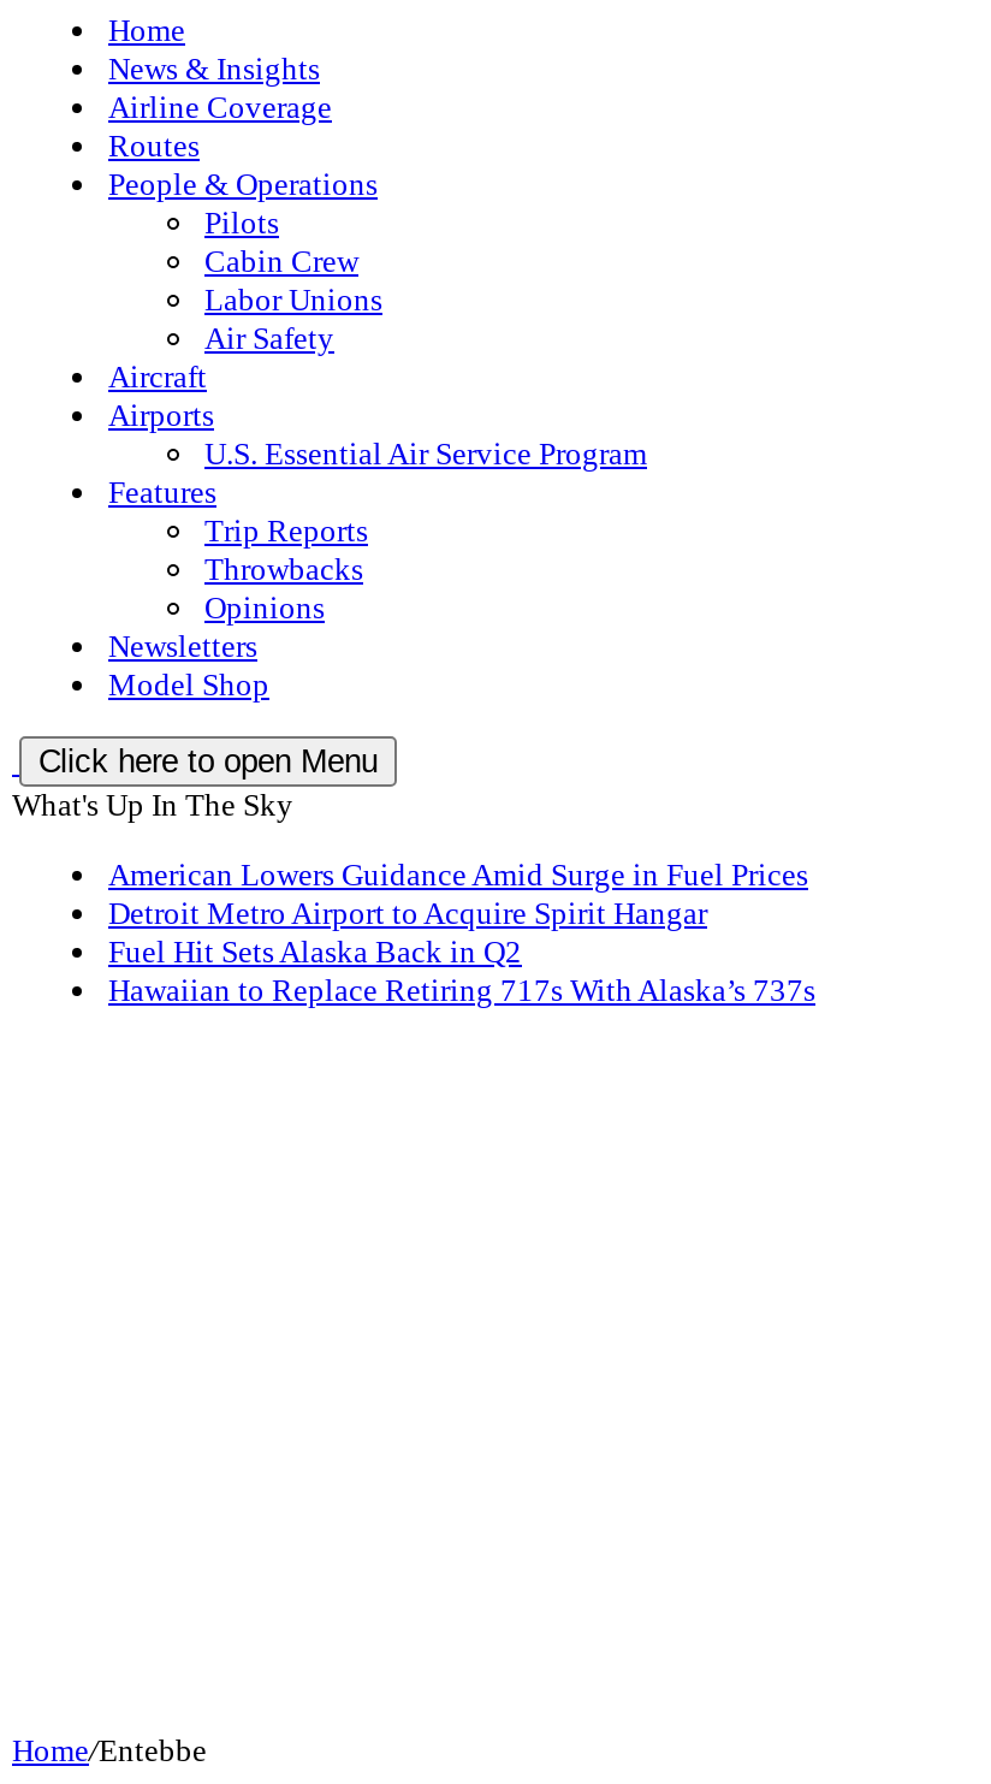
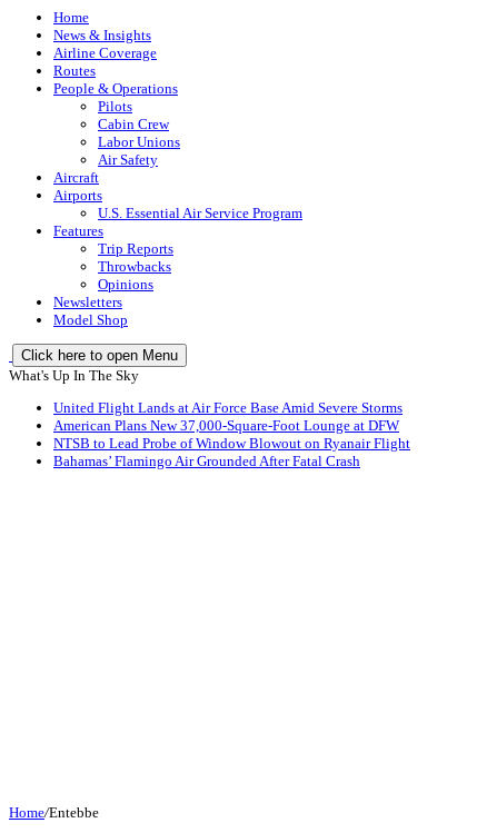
- American Lowers Guidance Amid Surge in Fuel Prices
- Detroit Metro Airport to Acquire Spirit Hangar
- Fuel Hit Sets Alaska Back in Q2
- Hawaiian to Replace Retiring 717s With Alaska’s 737s
+ United Flight Lands at Air Force Base Amid Severe Storms
+ American Plans New 37,000-Square-Foot Lounge at DFW
+ NTSB to Lead Probe of Window Blowout on Ryanair Flight
+ Bahamas’ Flamingo Air Grounded After Fatal Crash
